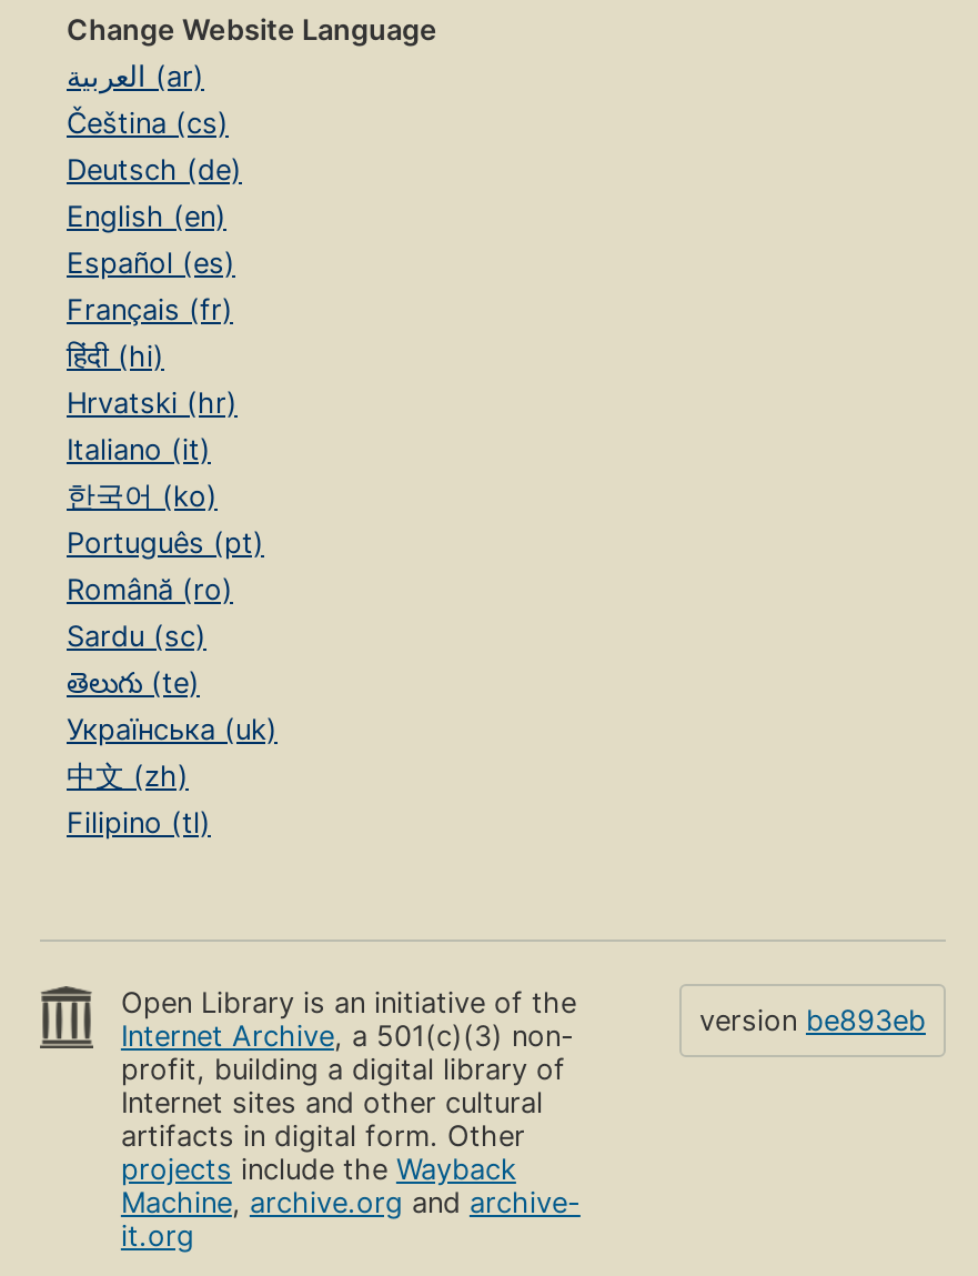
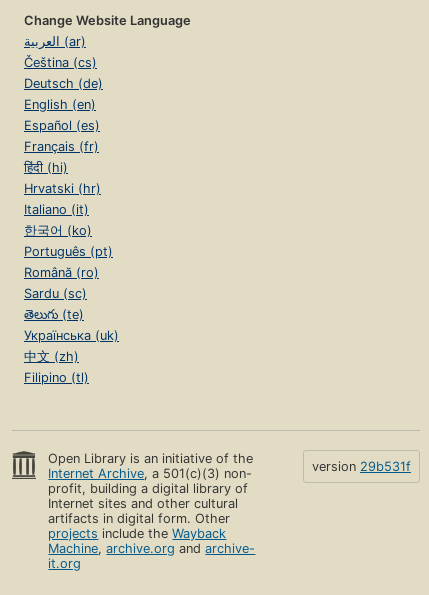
- version be893eb
+ version 29b531f
